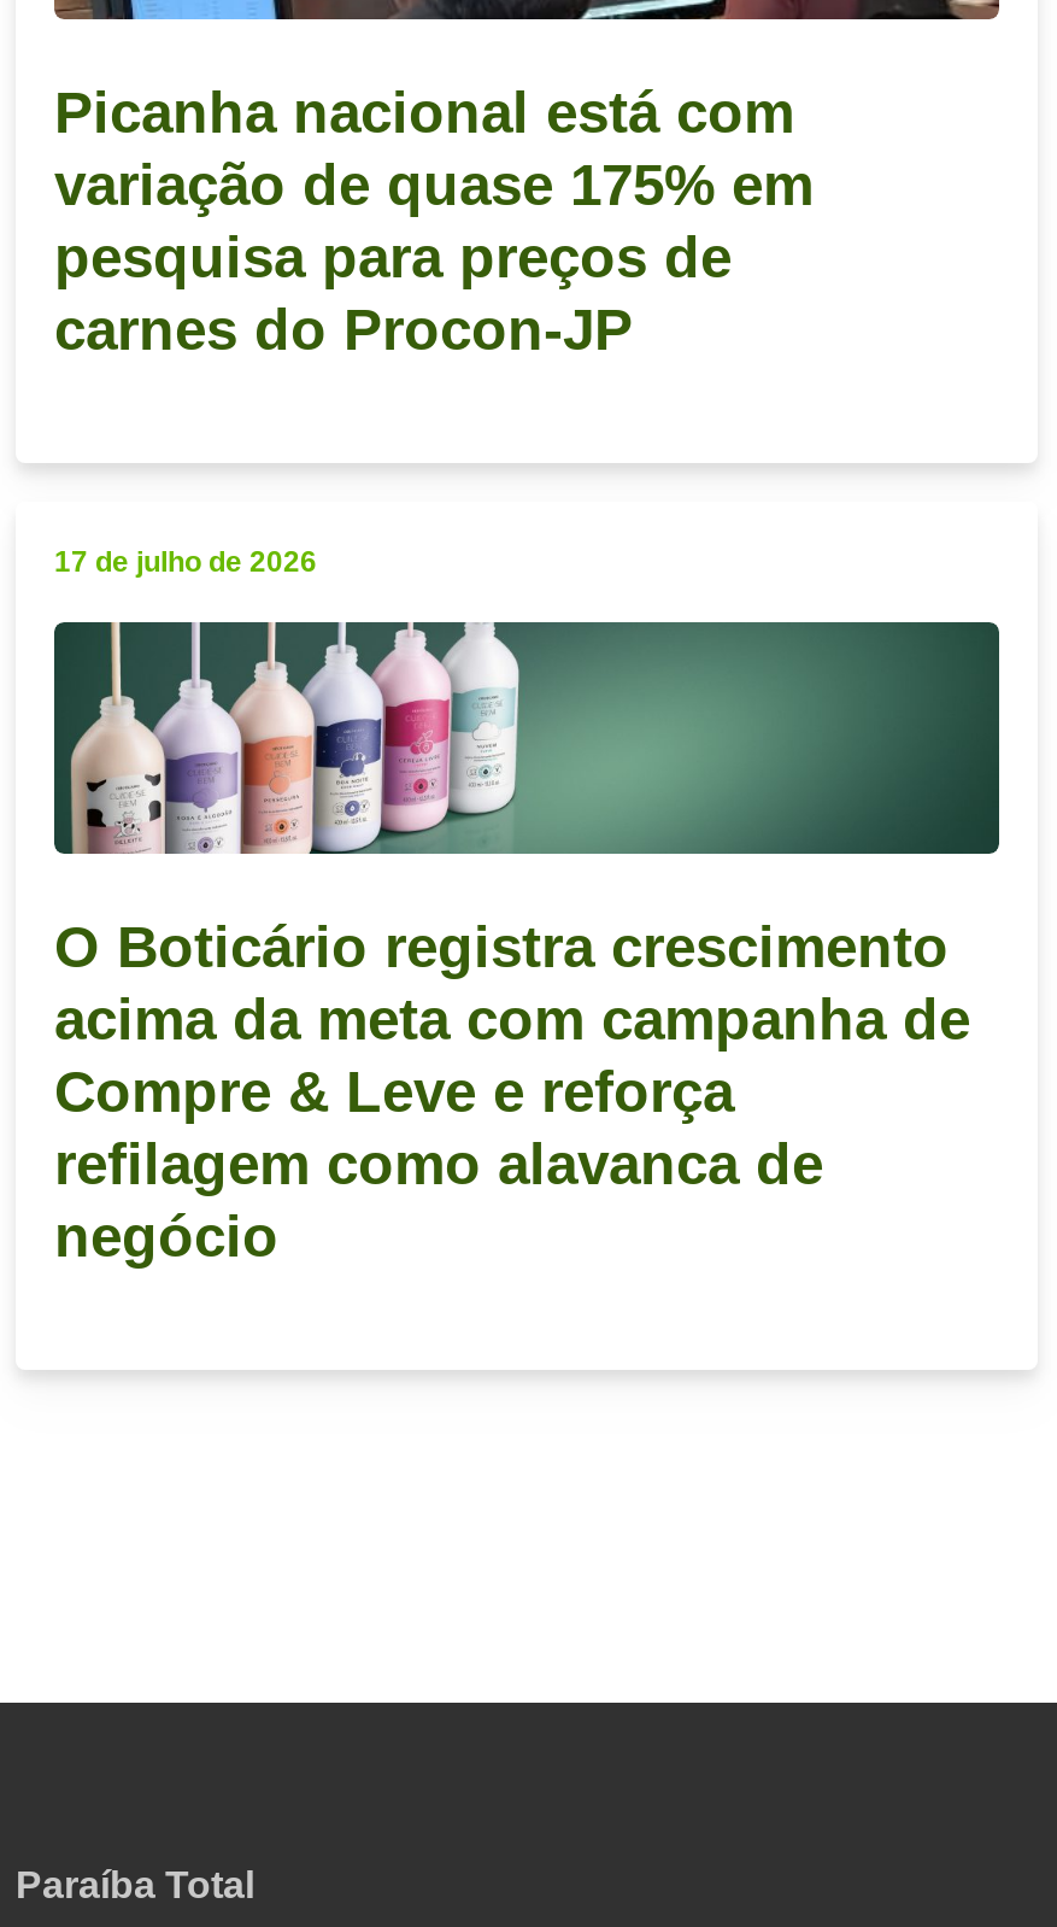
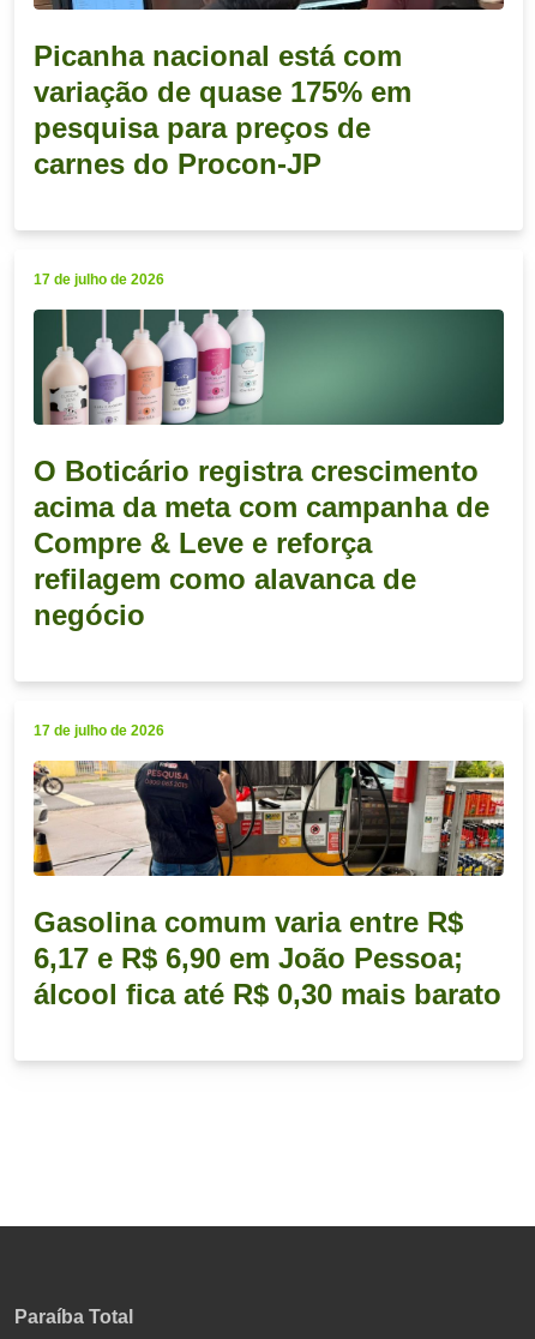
+ [image]
+ Gasolina comum varia entre R$
+ 6,17 e R$ 6,90 em João Pessoa;
+ álcool fica até R$ 0,30 mais barato

+ 17 de julho de 2026
